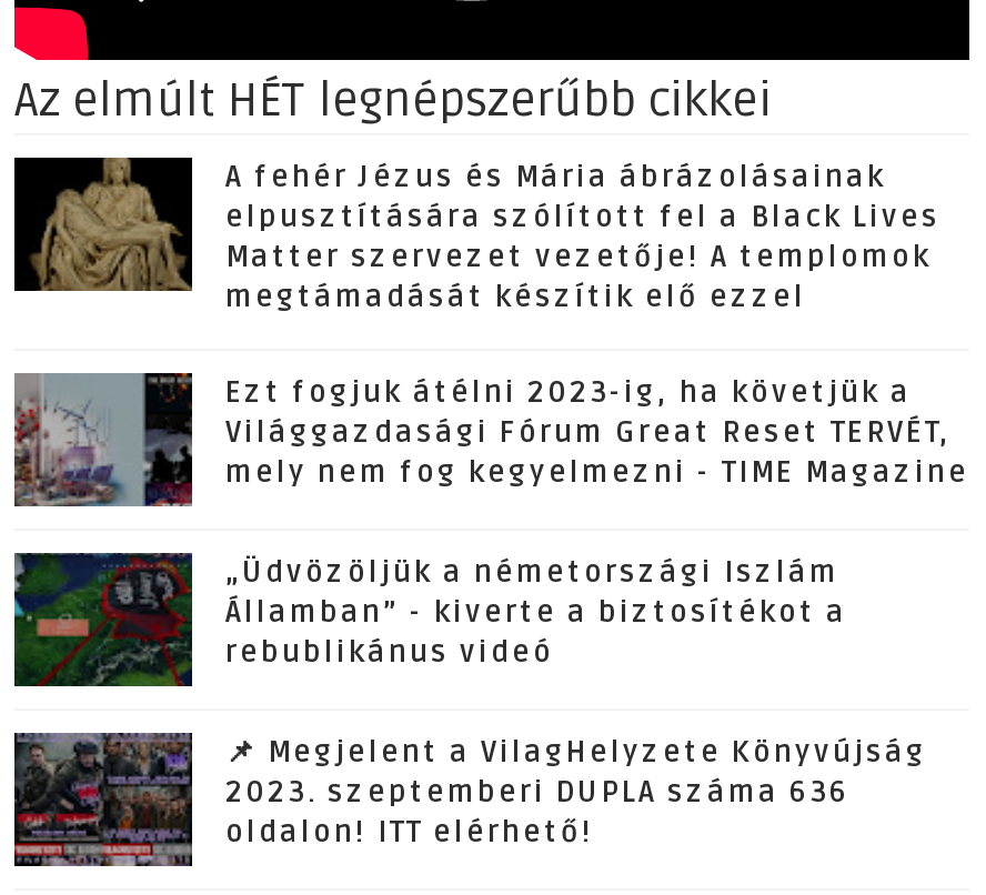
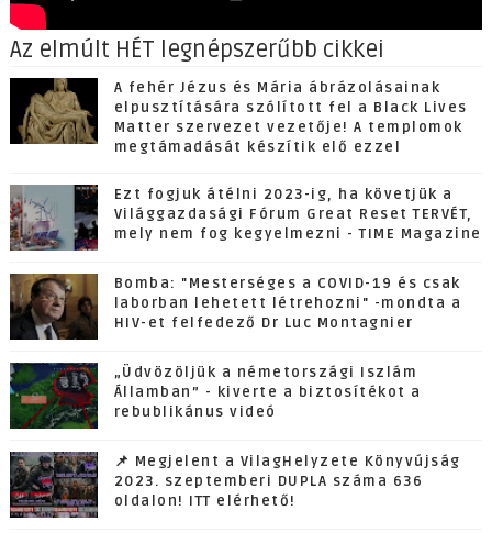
+ [image]
+ Bomba: "Mesterséges a COVID-19 és csak
+ laborban lehetett létrehozni" -mondta a
+ HIV-et felfedező Dr Luc Montagnier
